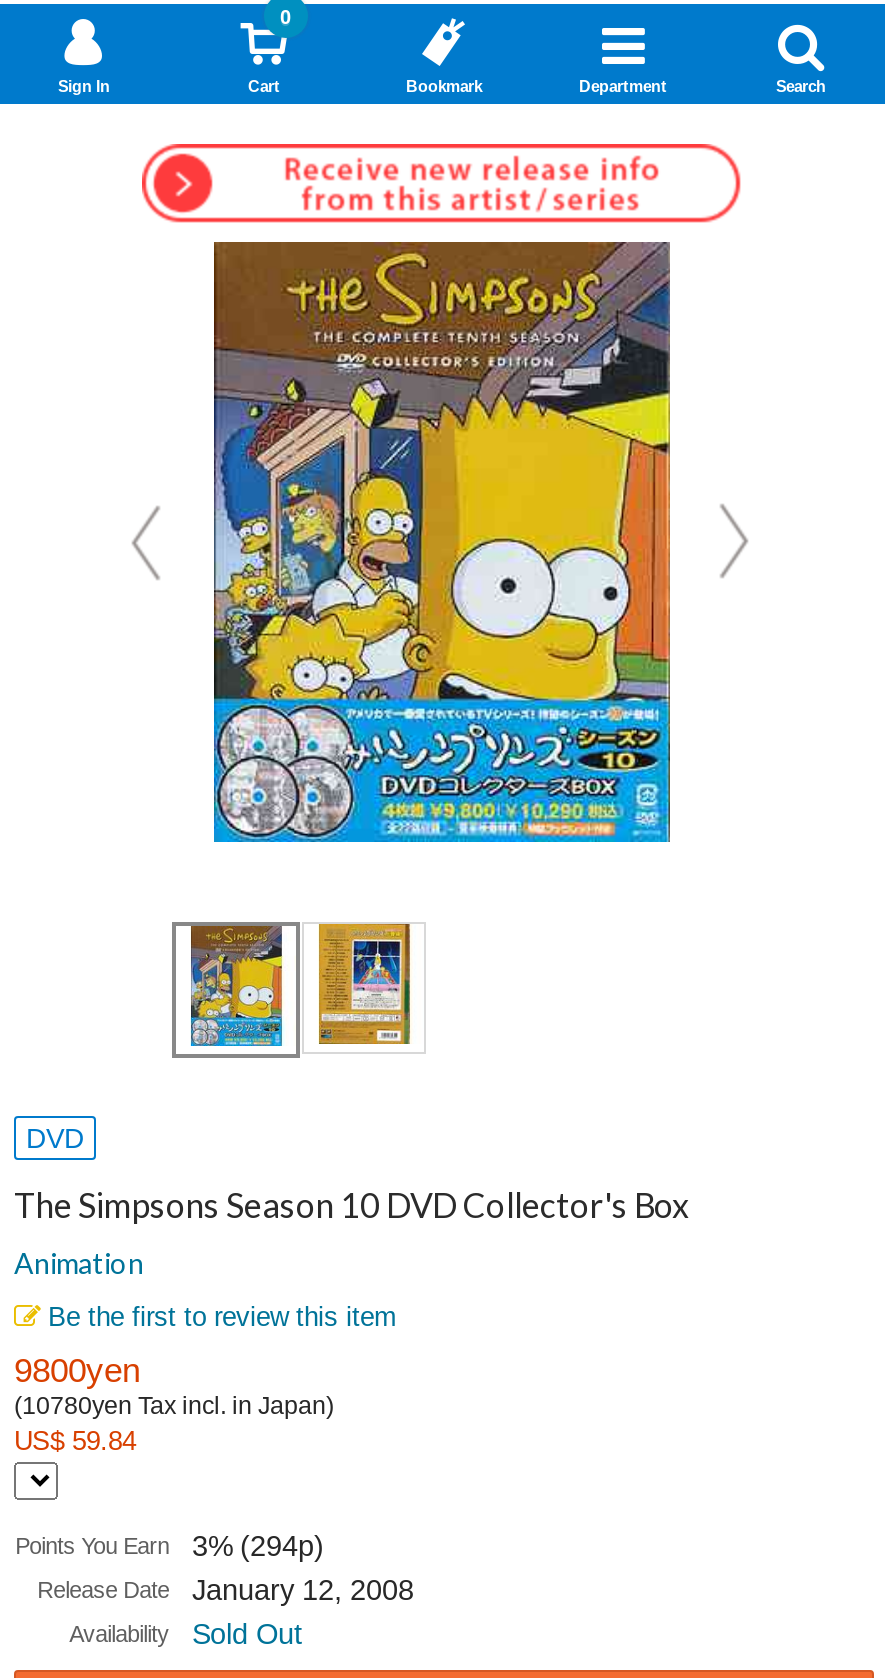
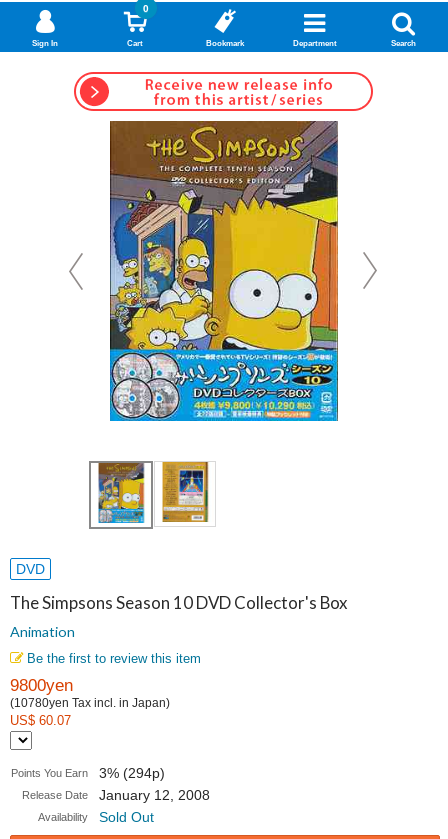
- US$ 59.84
+ US$ 60.07
